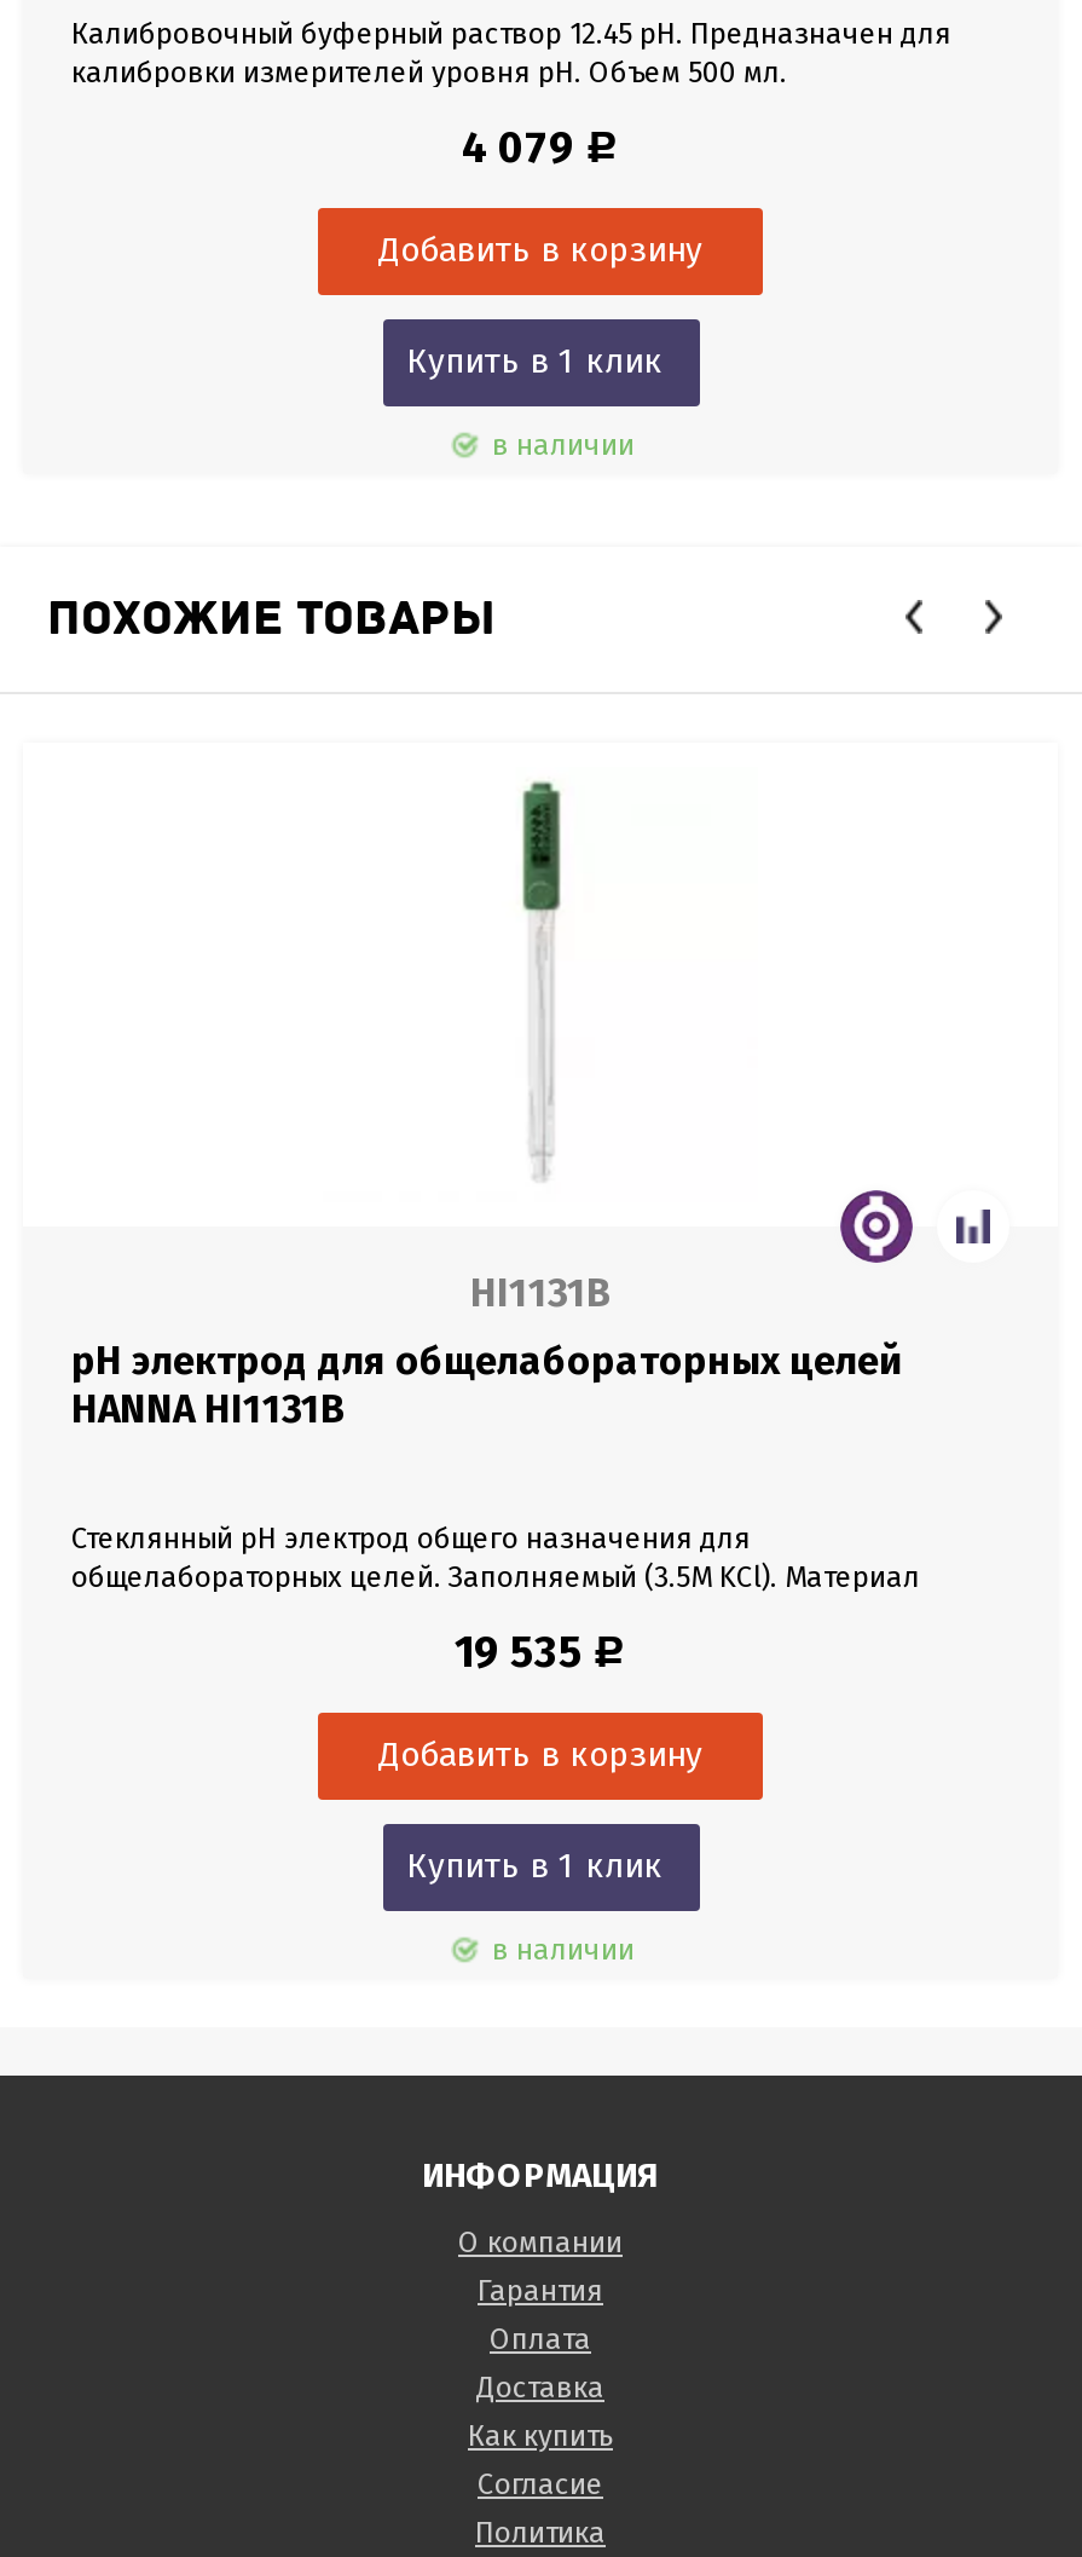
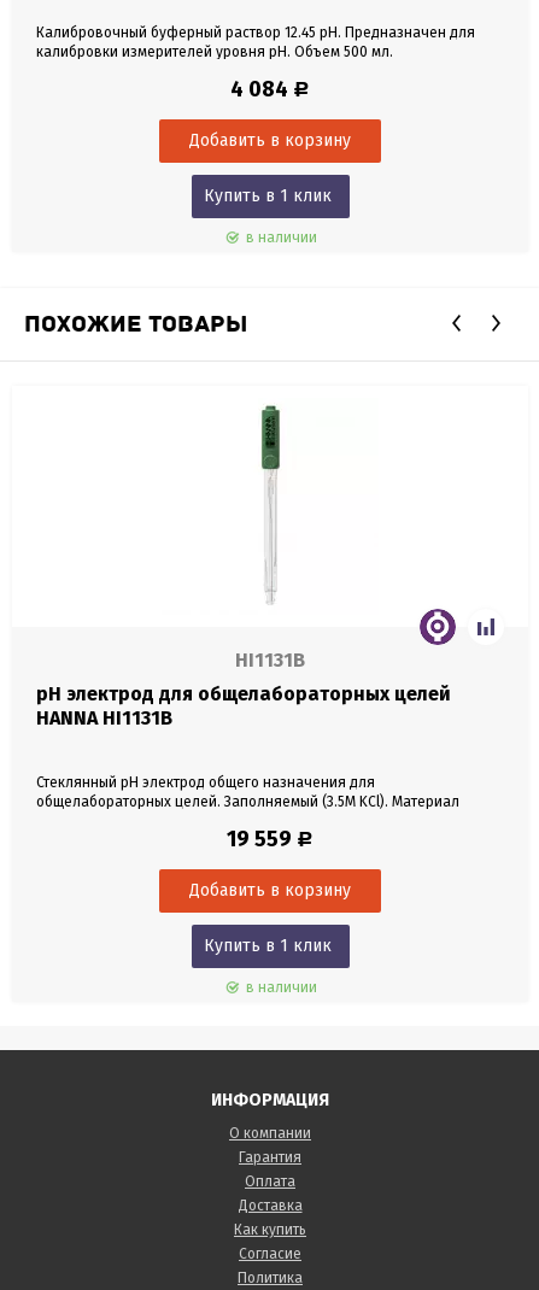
- 4 079 Р
+ 4 084 Р

- 19 535 Р
+ 19 559 Р
